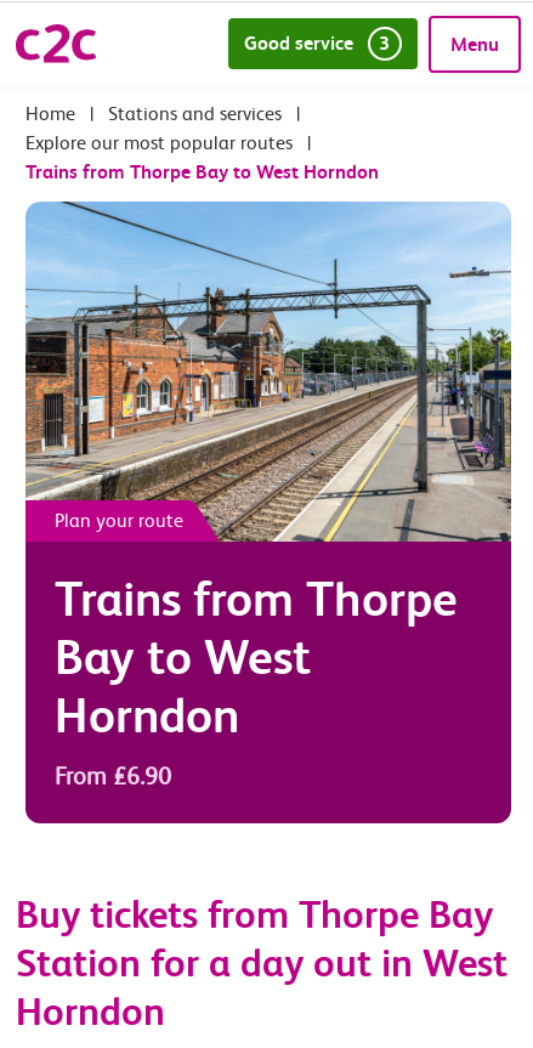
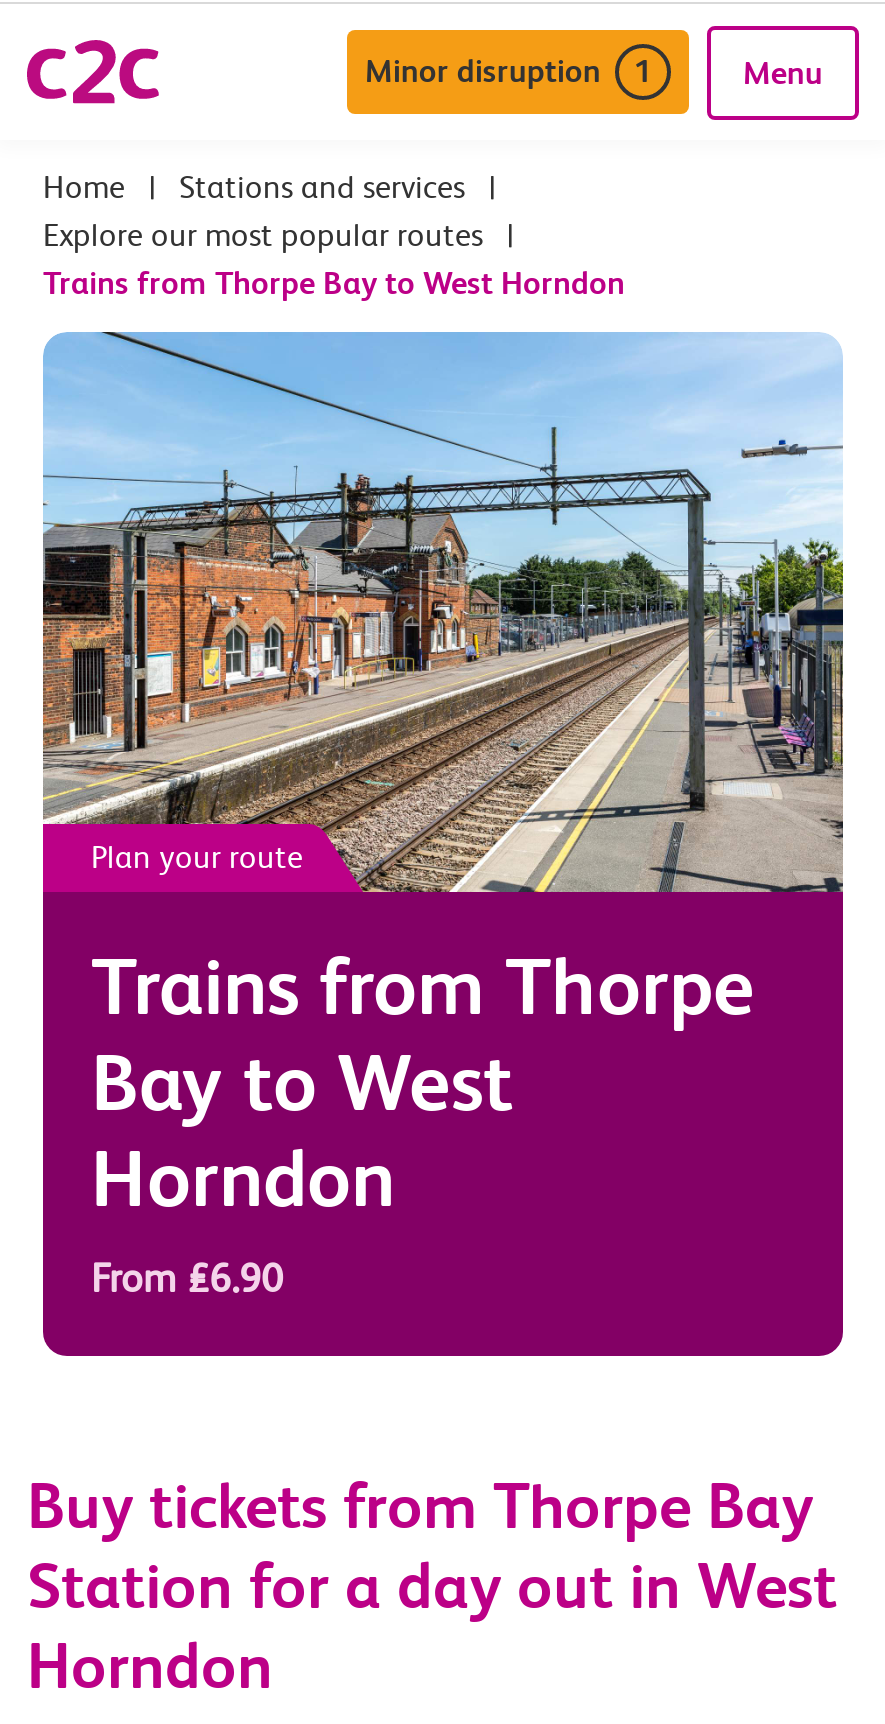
- Good service
- 3
+ Minor disruption
+ 1
